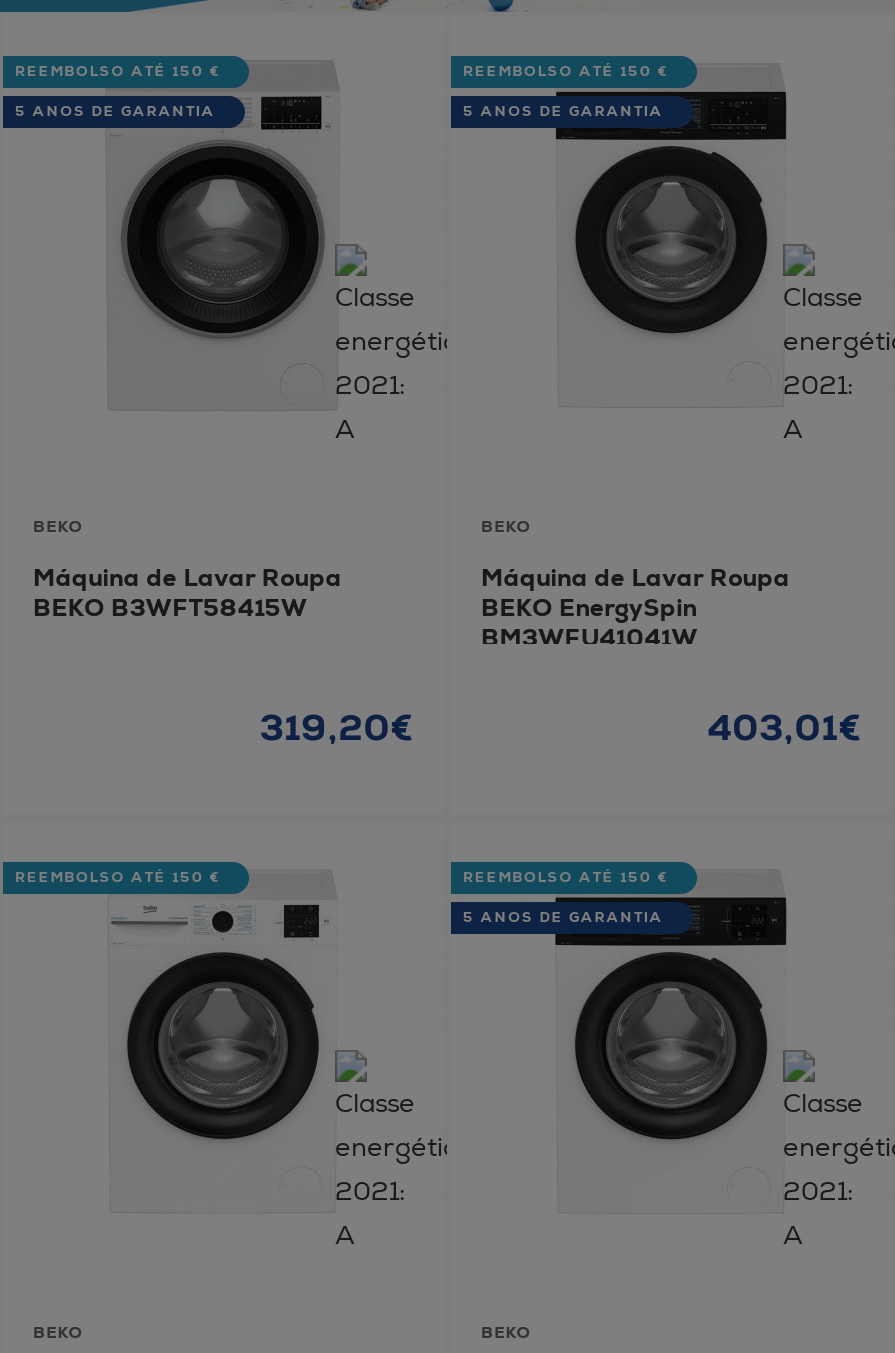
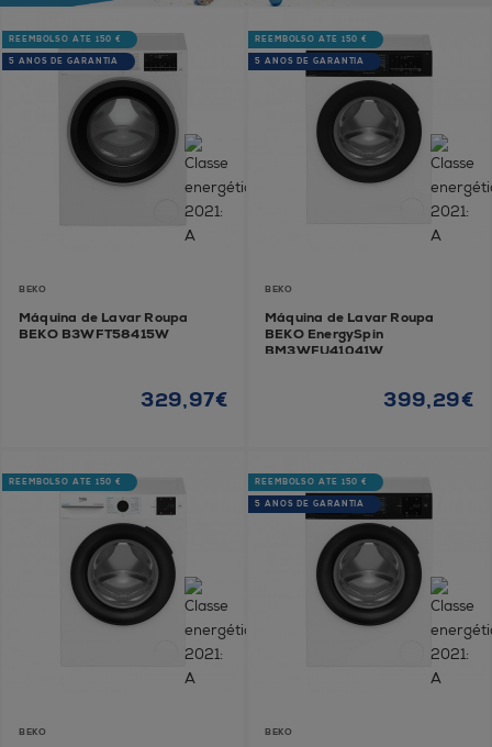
- 319,20€
+ 329,97€

- 403,01€
+ 399,29€
